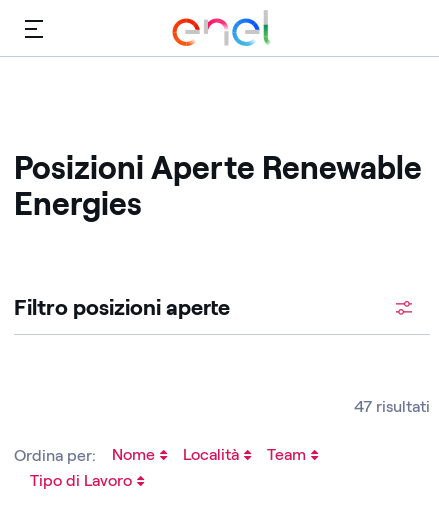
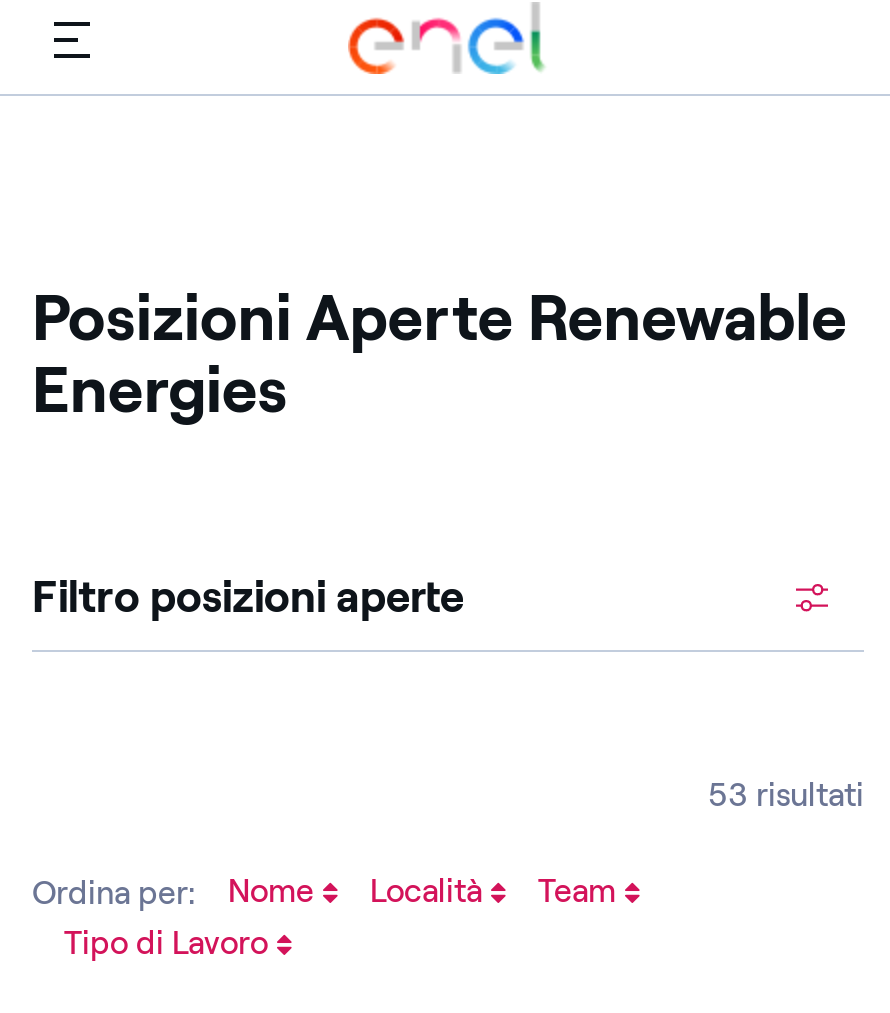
- 47 risultati
+ 53 risultati
